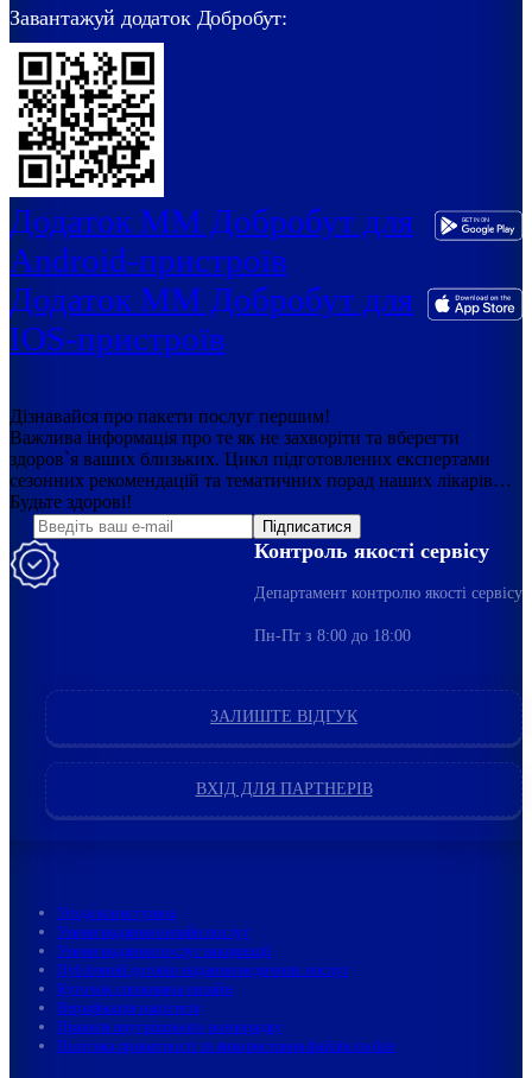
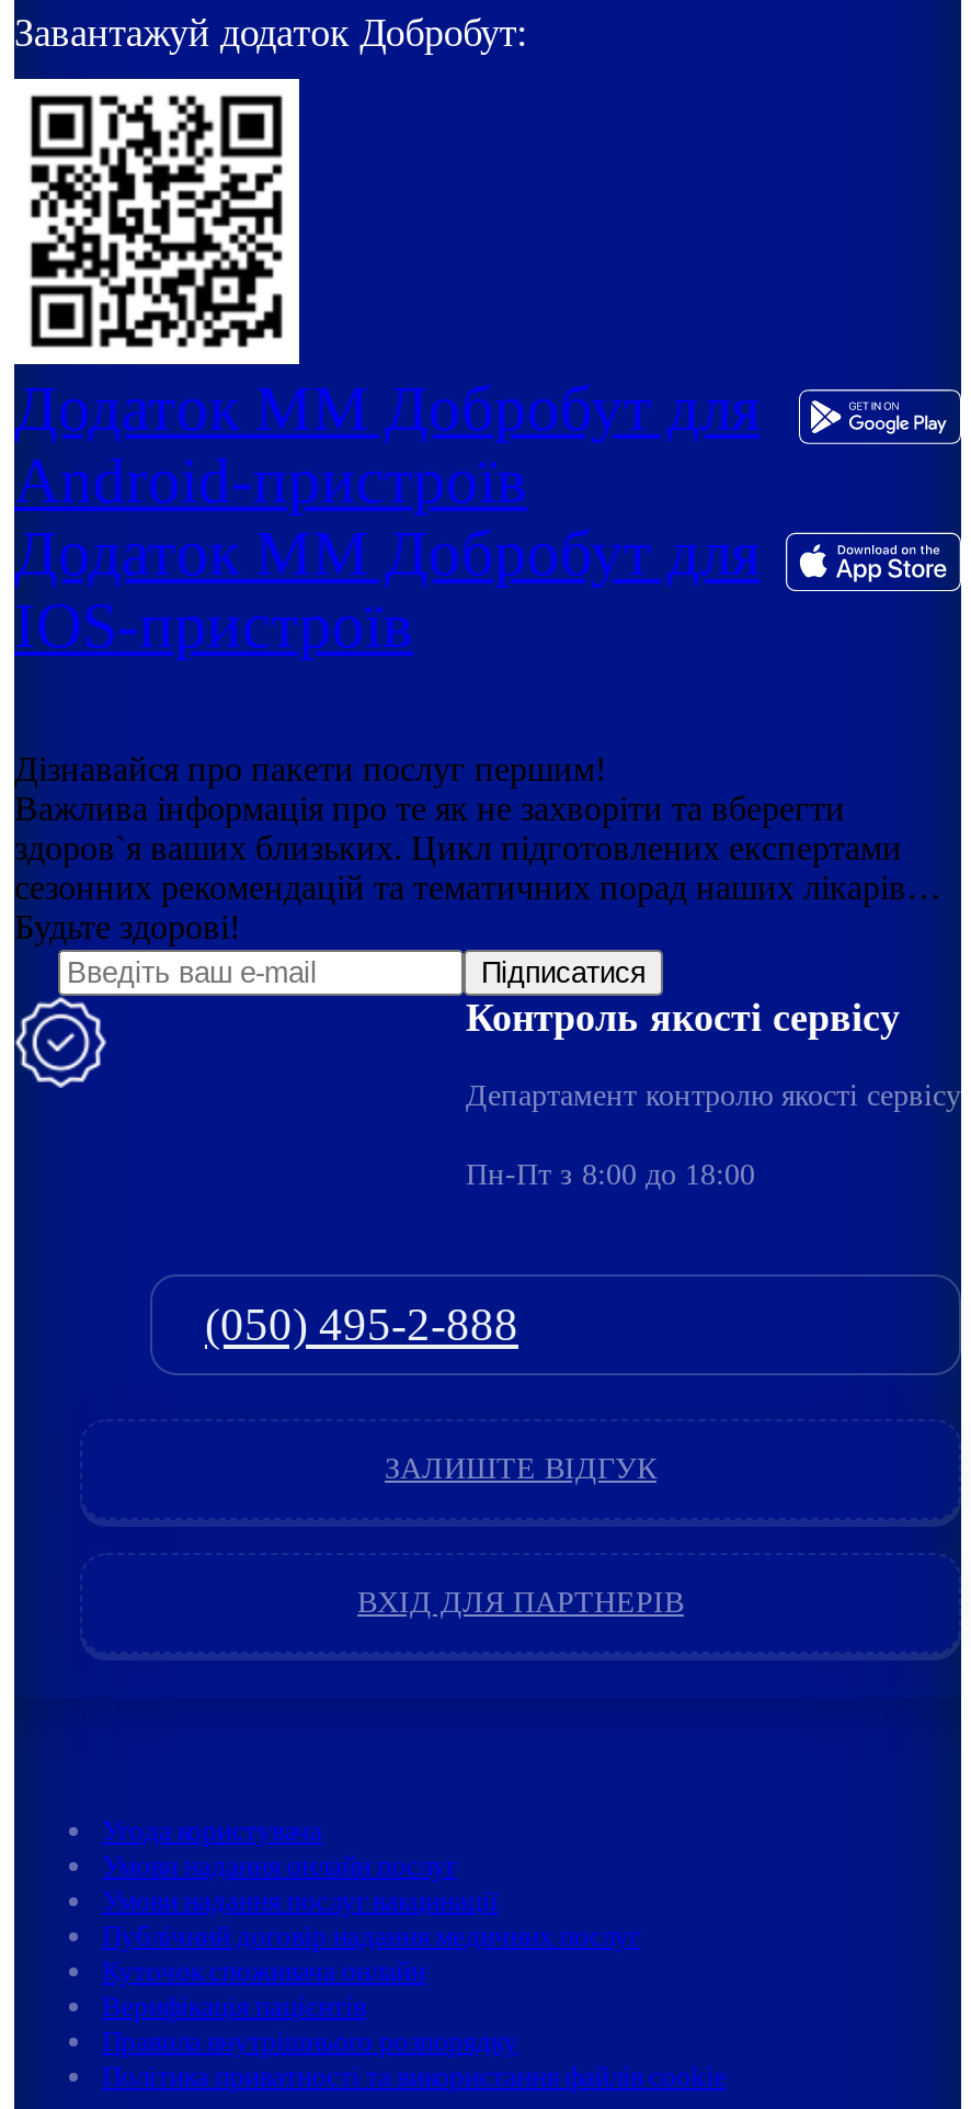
+ (050) 495-2-888
